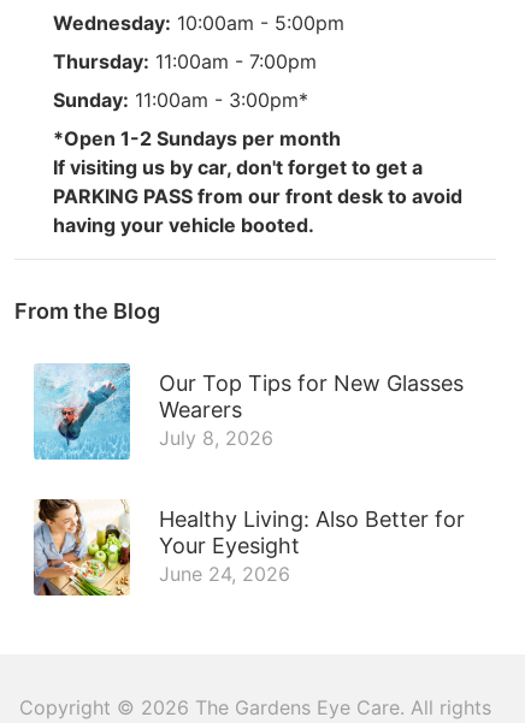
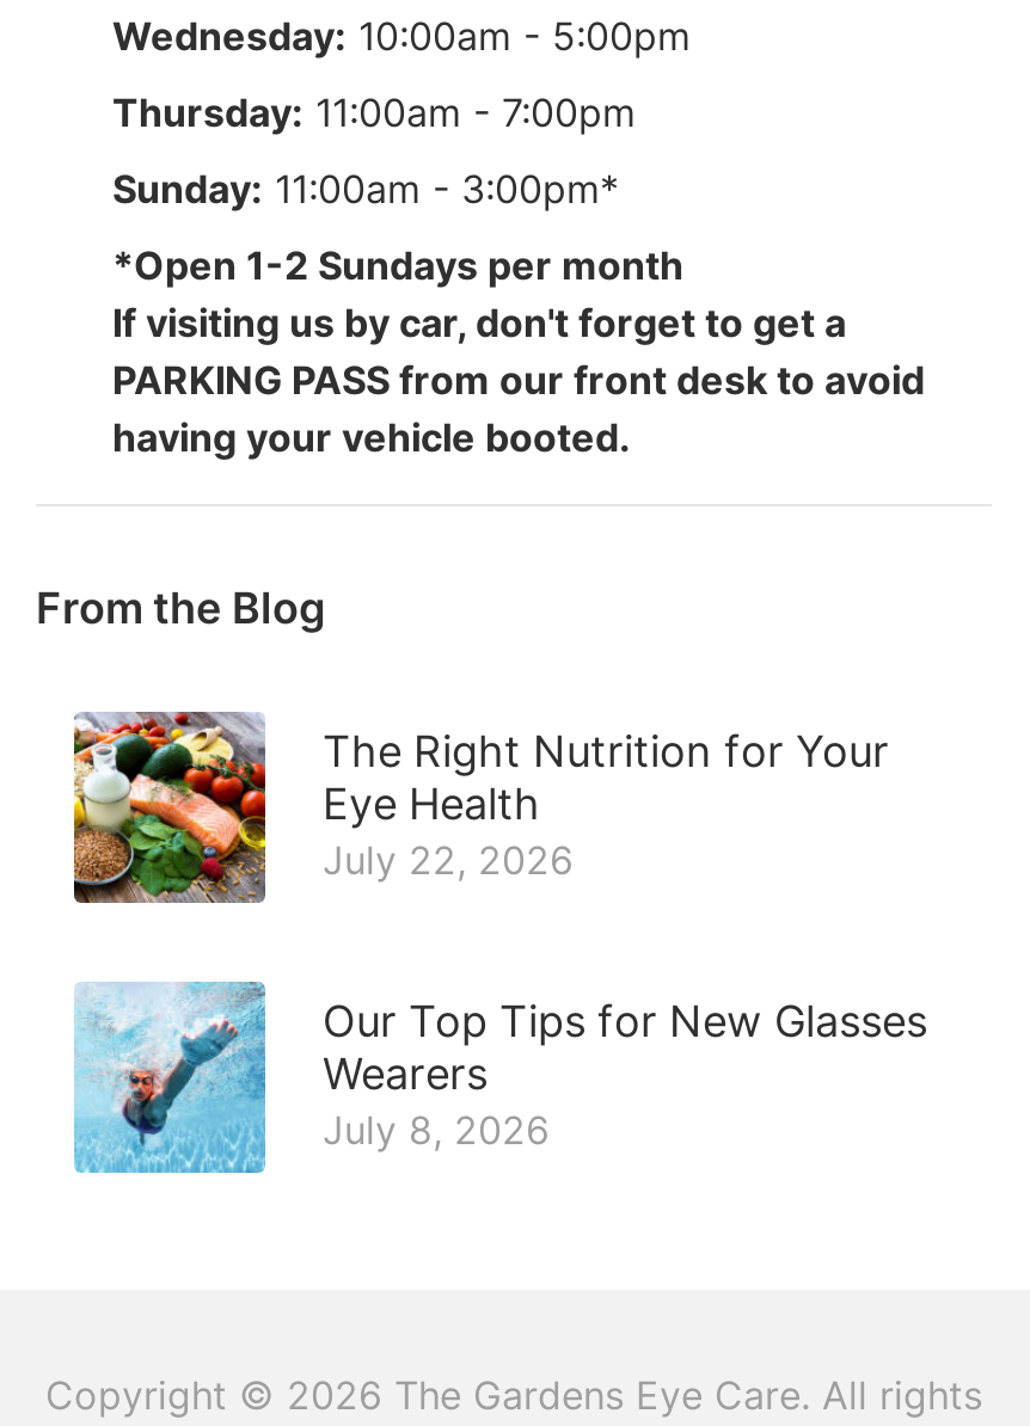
+ [image]
+ The Right Nutrition for Your
+ Eye Health
+ July 22, 2026

moved down: [image] | Our Top Tips for New Glasses | Wearers | July 8, 2026

- [image]
- Healthy Living: Also Better for
- Your Eyesight
- June 24, 2026
